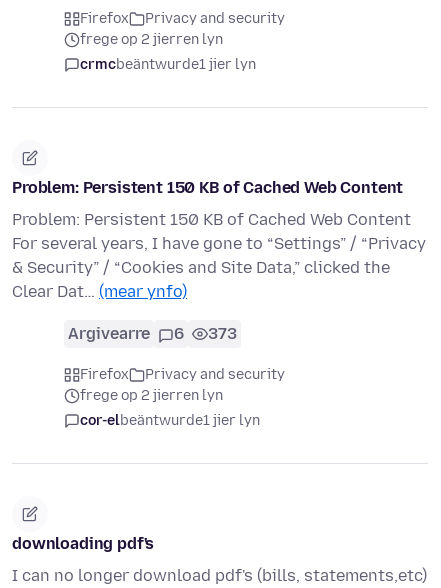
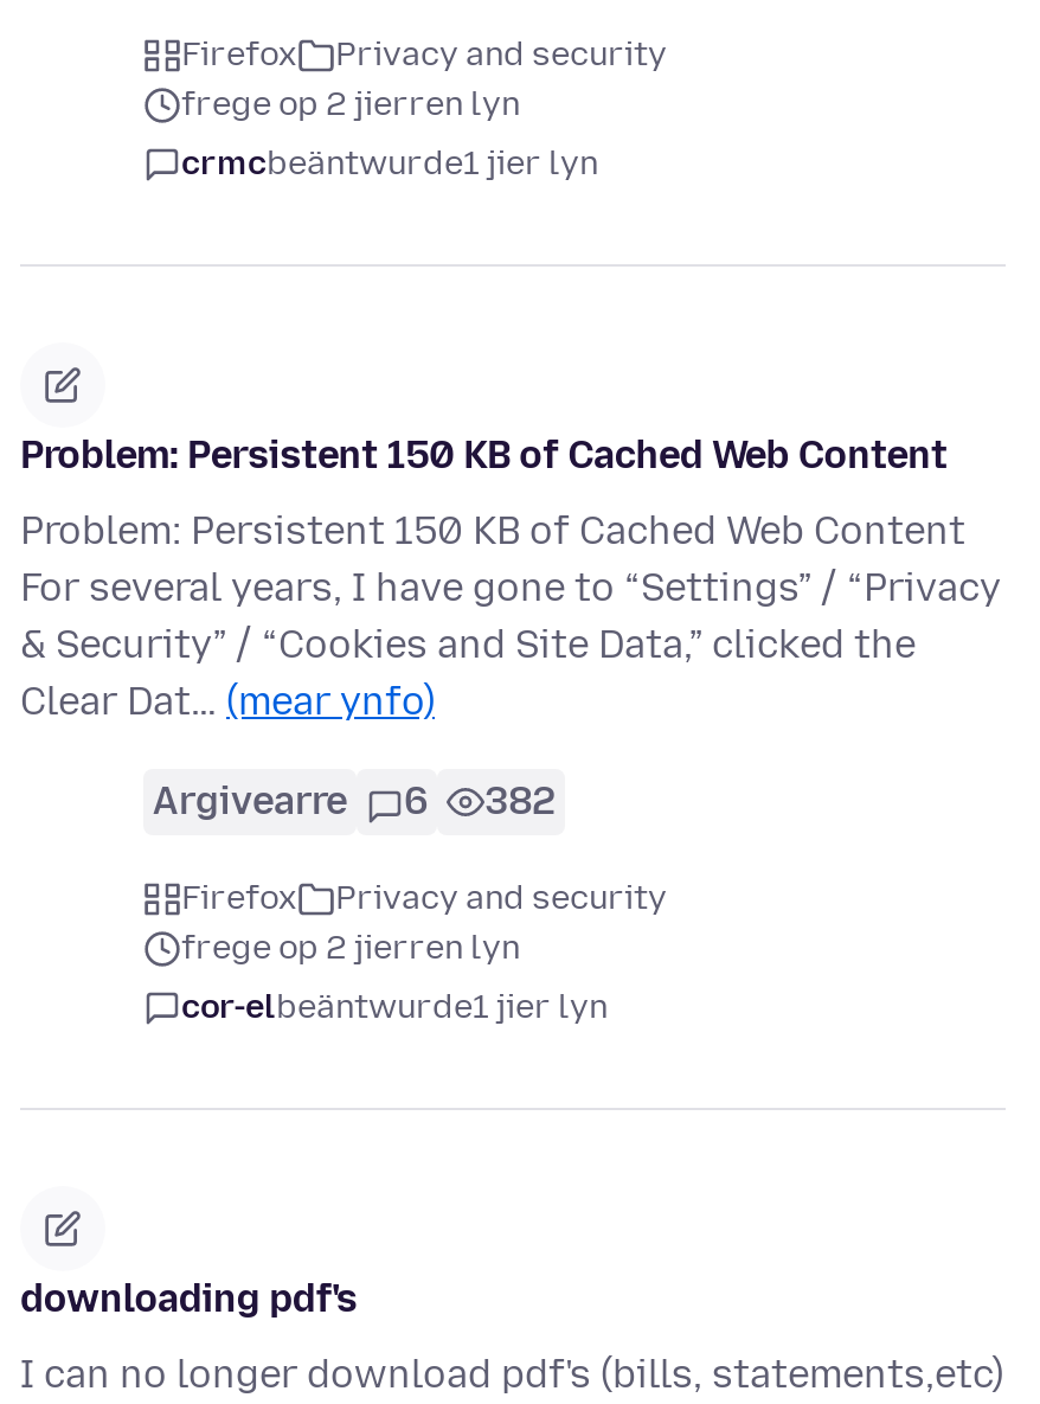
- Argivearre 6 373
+ Argivearre 6 382
